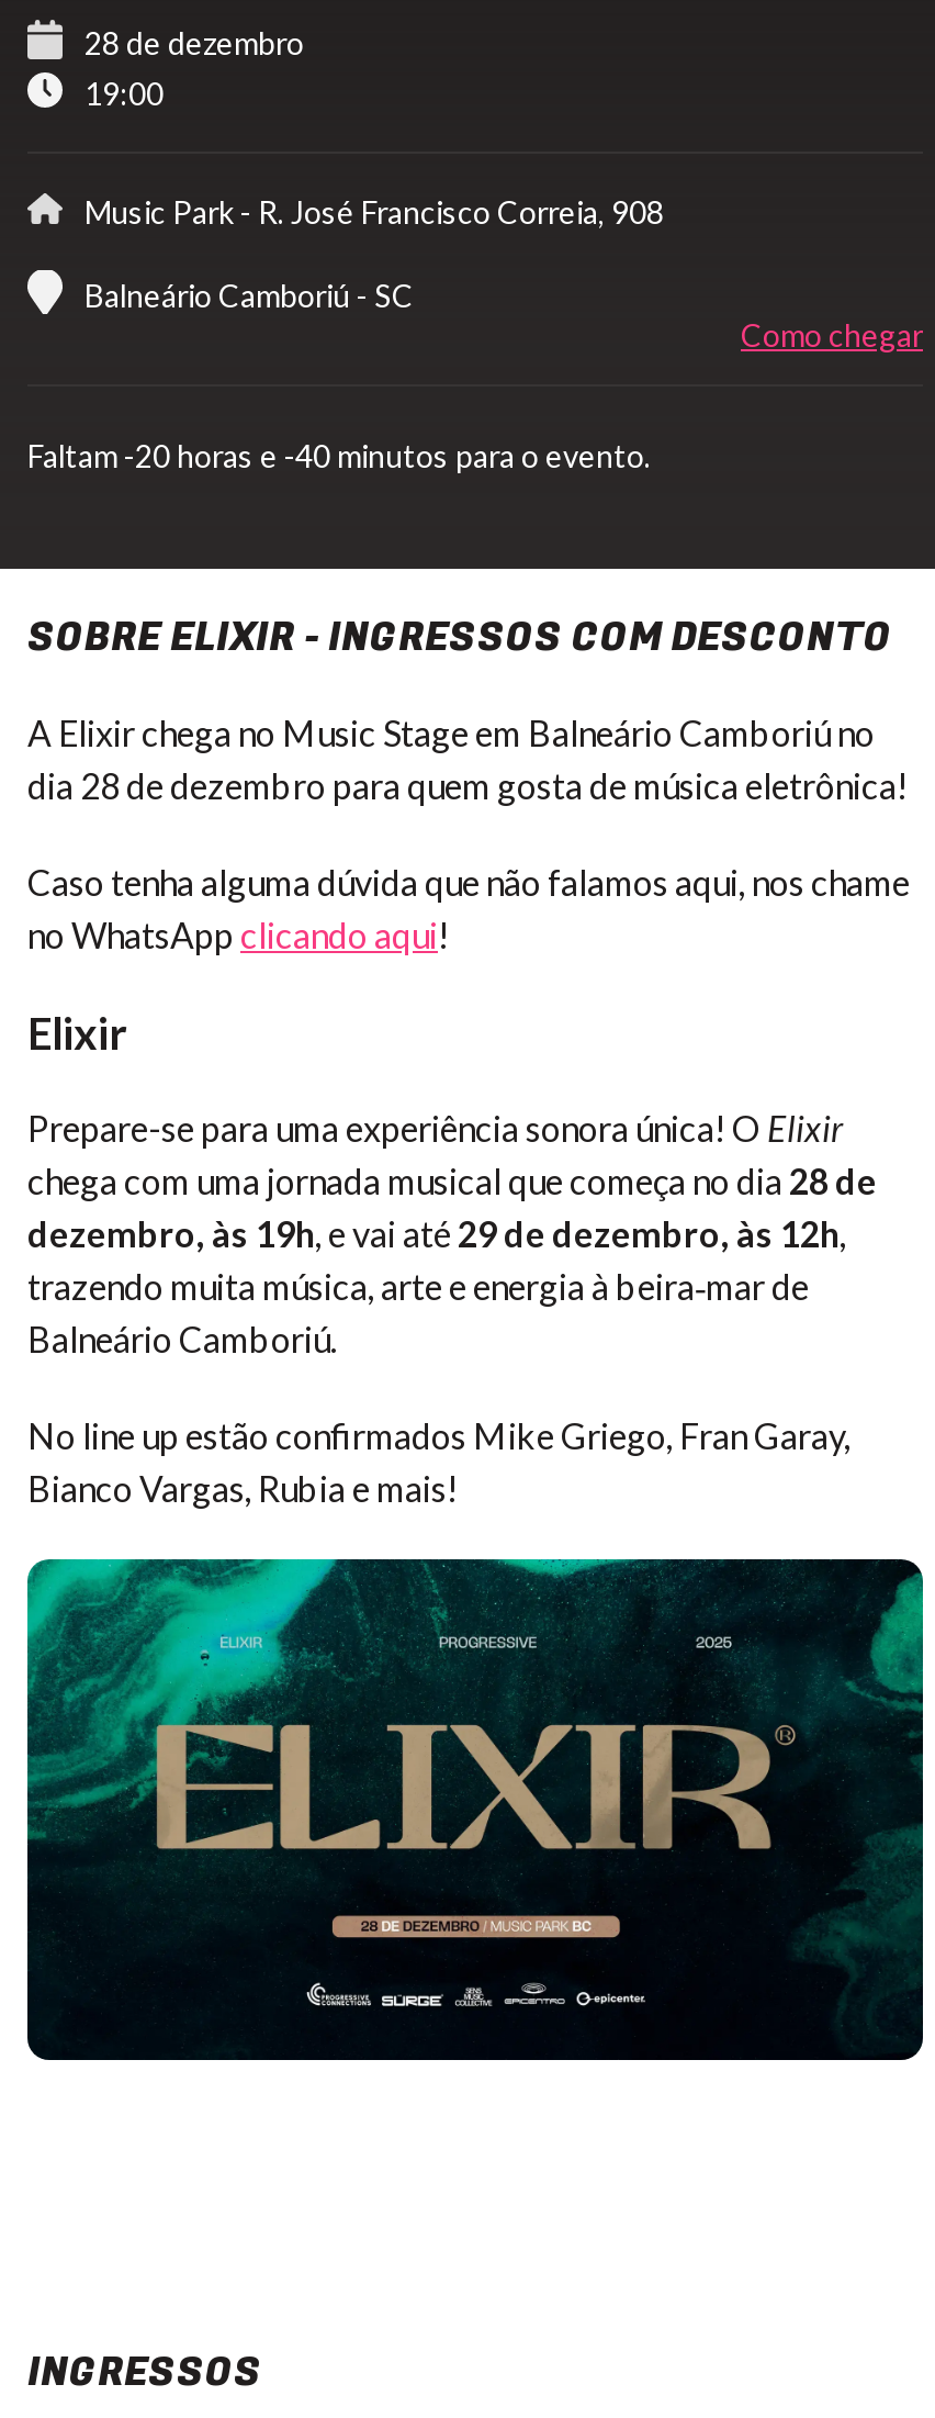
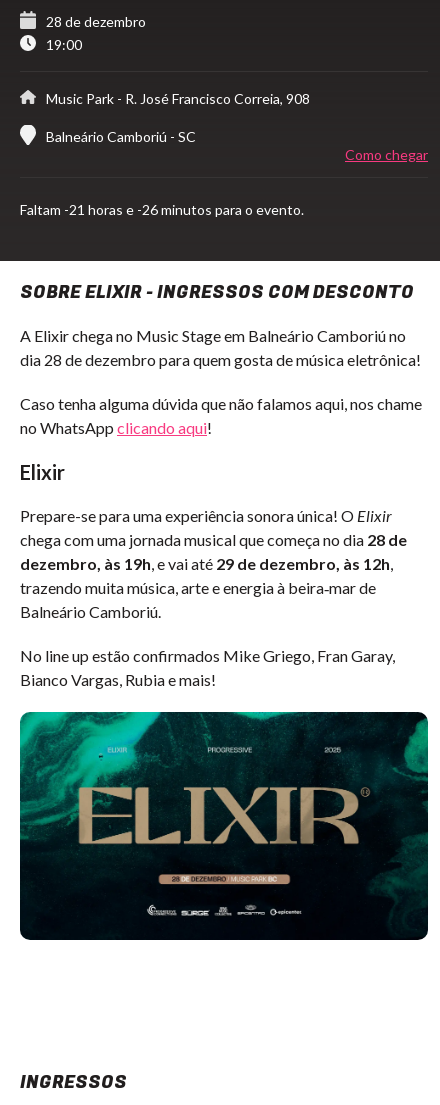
- Faltam -20 horas e -40 minutos para o evento.
+ Faltam -21 horas e -26 minutos para o evento.
